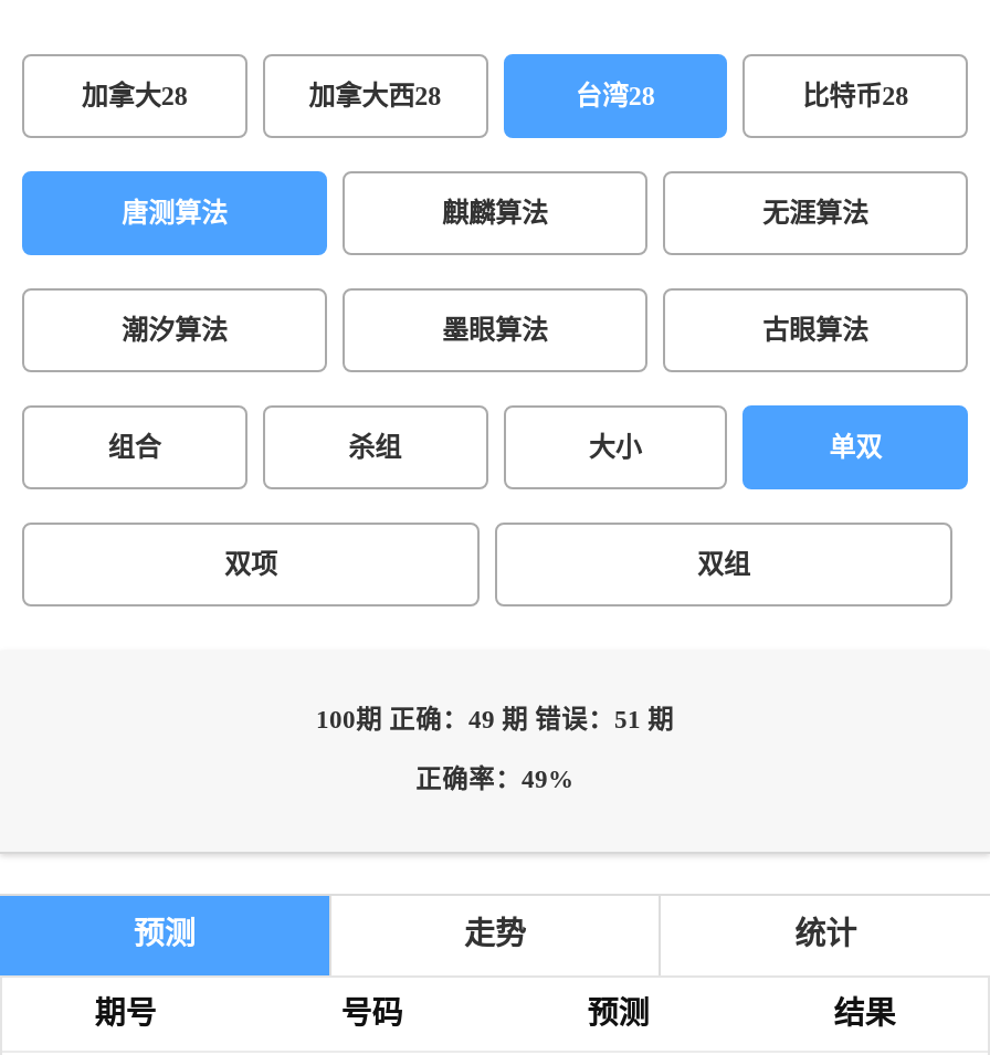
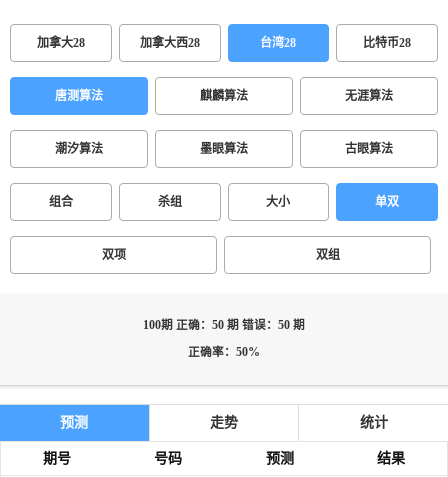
- 100期 正确：49 期 错误：51 期
+ 100期 正确：50 期 错误：50 期

- 正确率：49%
+ 正确率：50%
